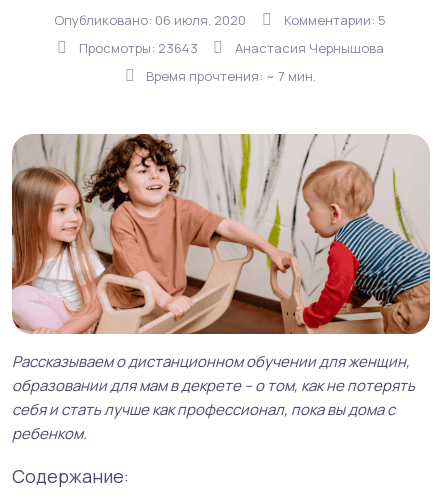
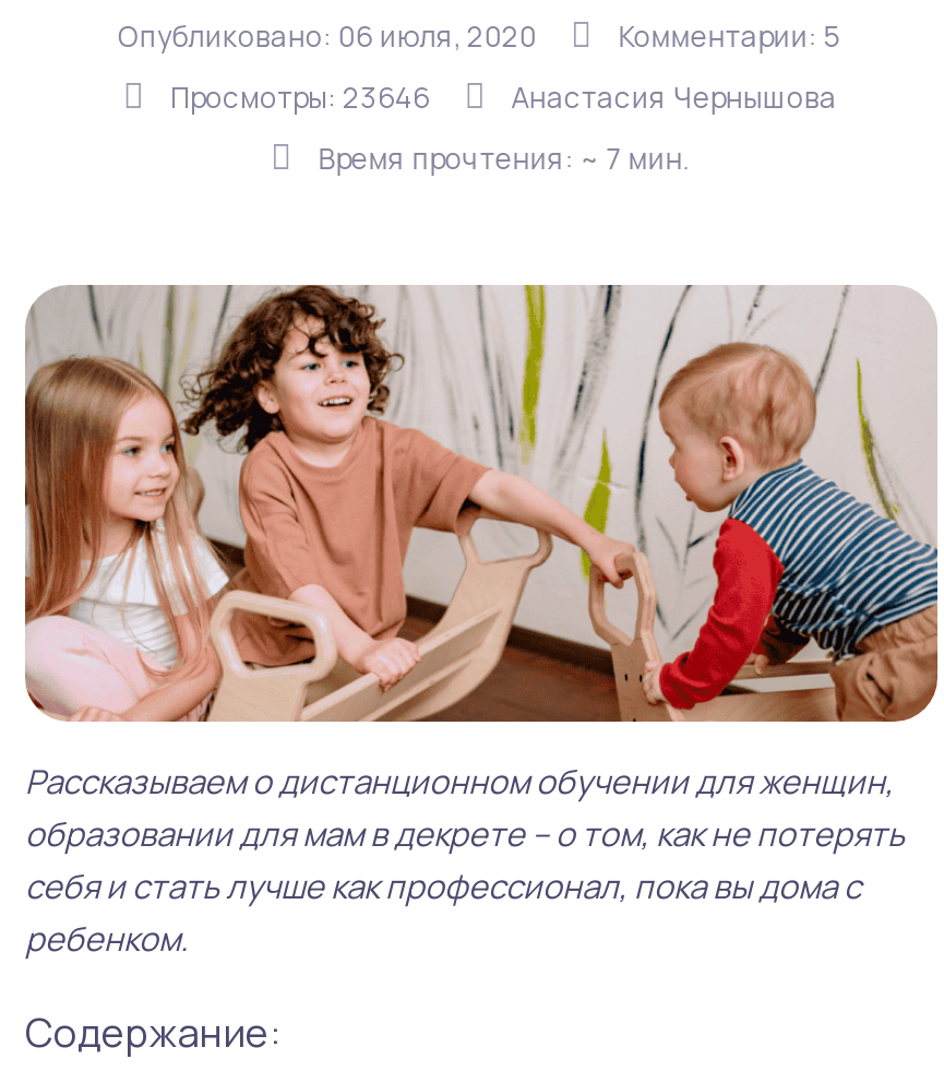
- Просмотры: 23643
+ Просмотры: 23646
